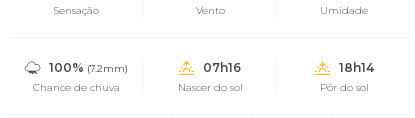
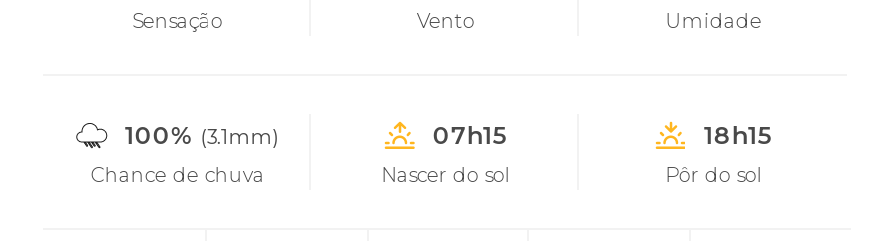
- 100% (7.2mm)
+ 100% (3.1mm)

- 07h16
+ 07h15

- 18h14
+ 18h15
